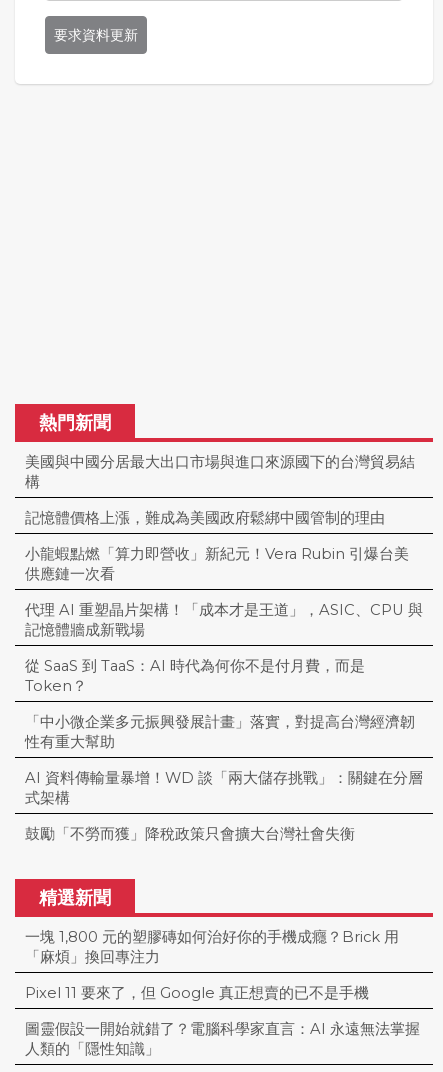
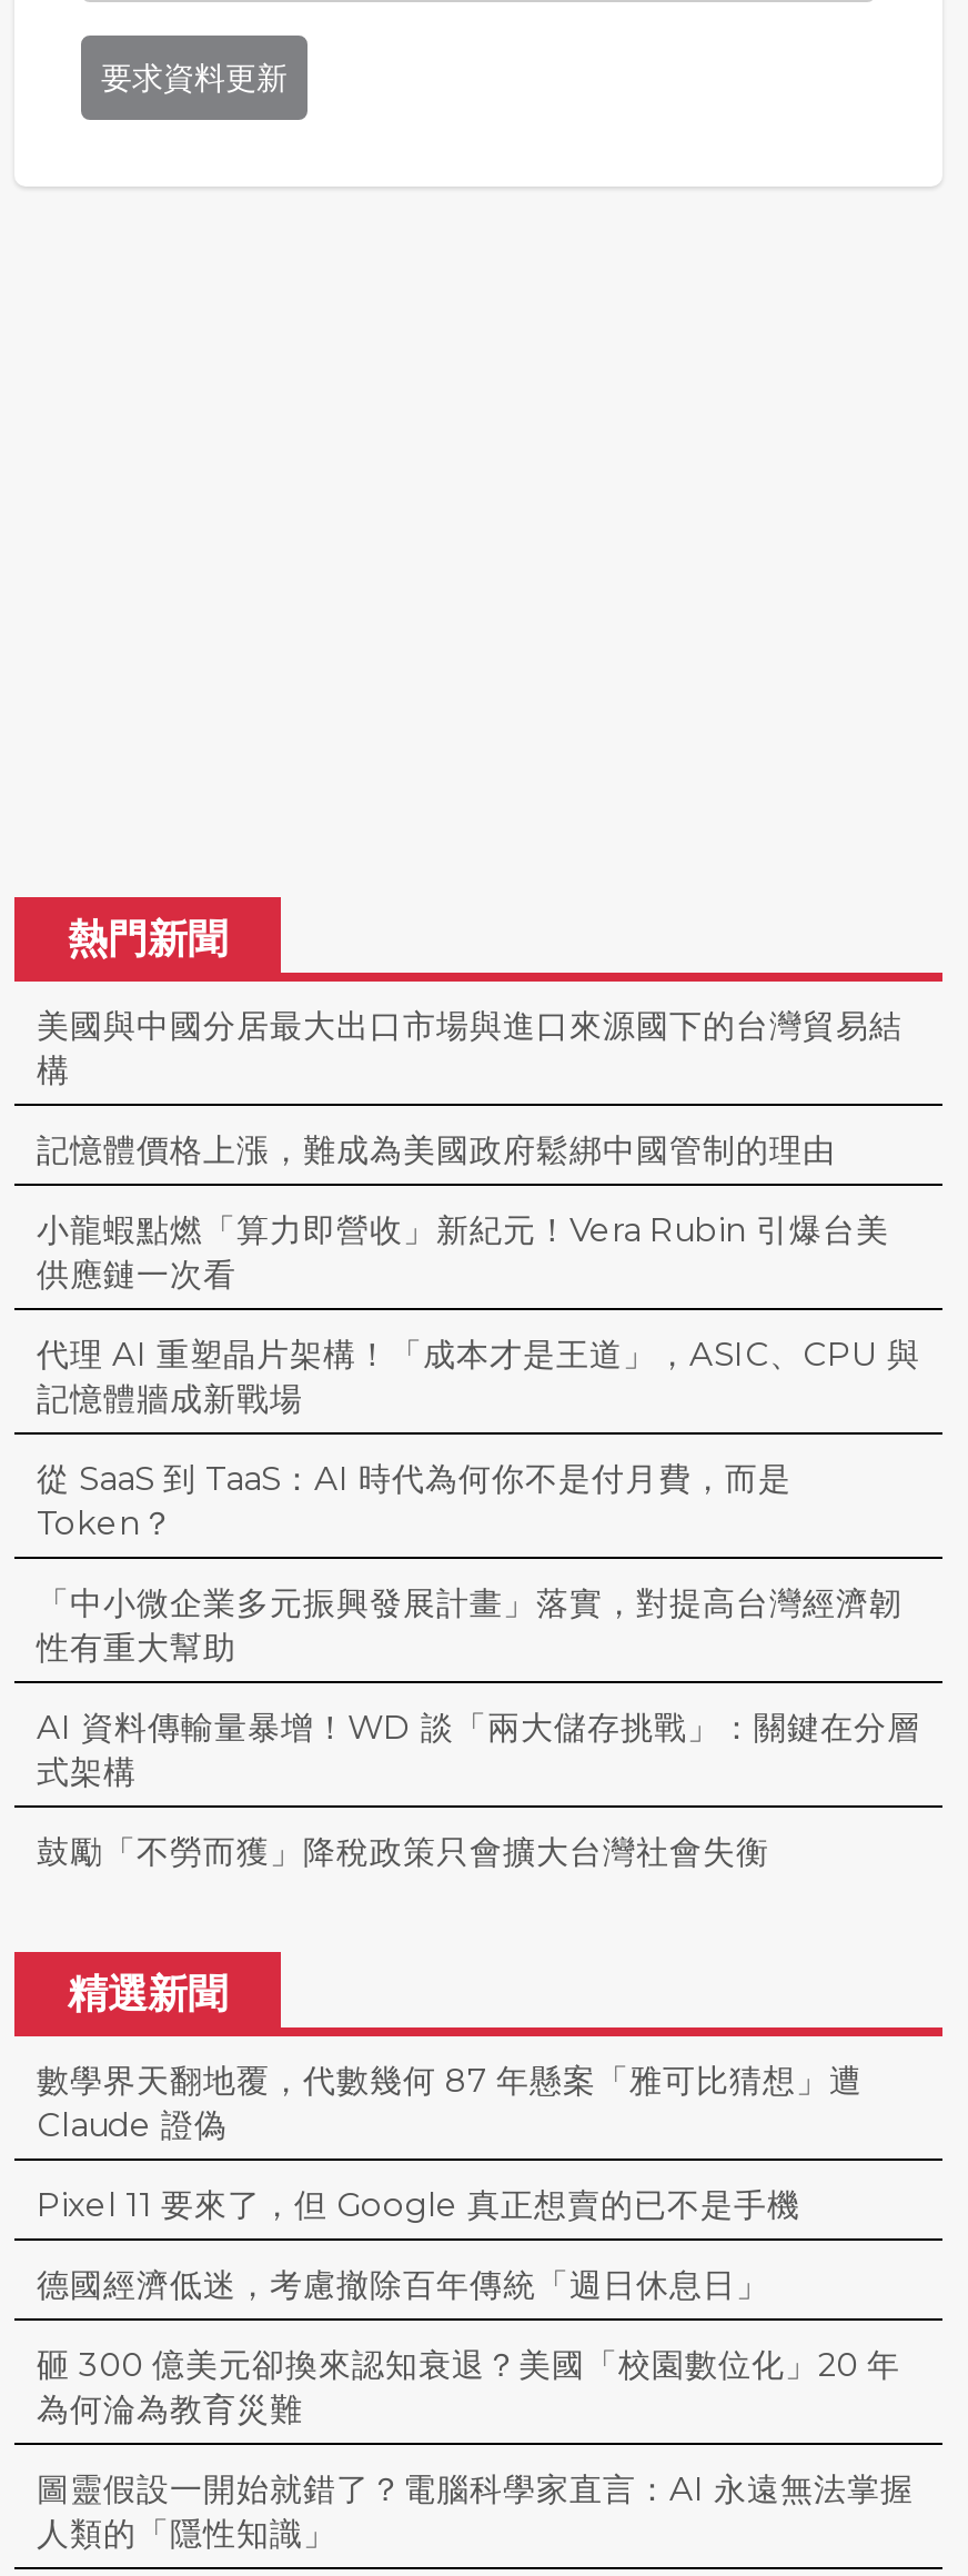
- 一塊 1,800 元的塑膠磚如何治好你的手機成癮？Brick 用
- 「麻煩」換回專注力
+ 數學界天翻地覆，代數幾何 87 年懸案「雅可比猜想」遭
+ Claude 證偽

+ 德國經濟低迷，考慮撤除百年傳統「週日休息日」
+ 砸 300 億美元卻換來認知衰退？美國「校園數位化」20 年
+ 為何淪為教育災難
